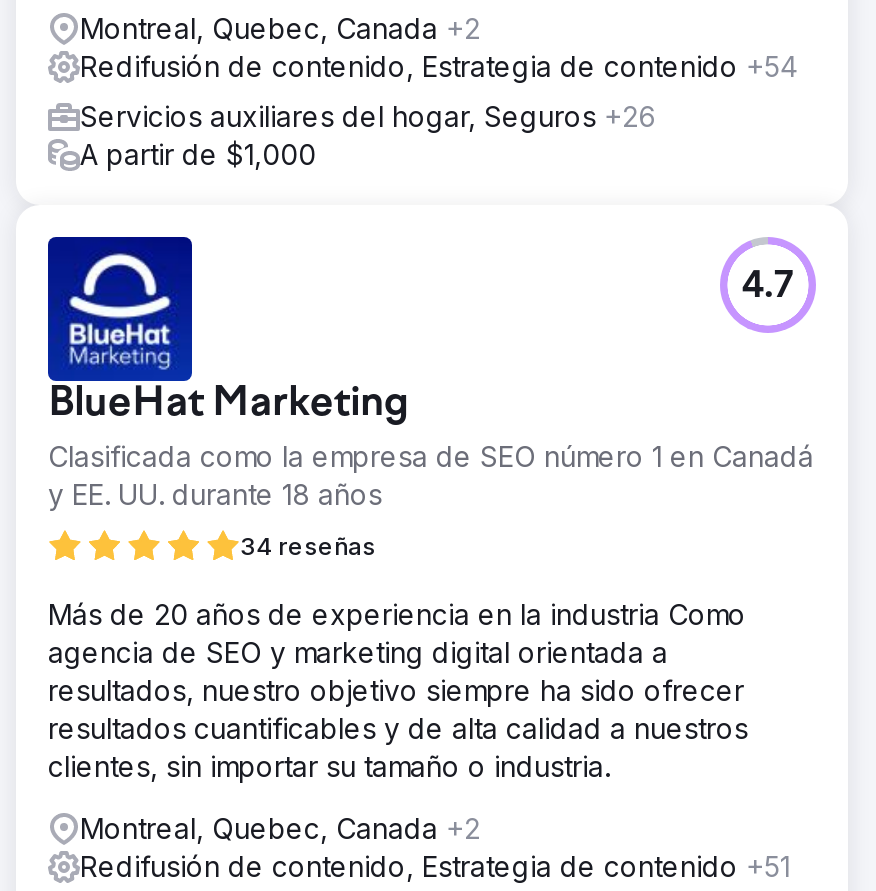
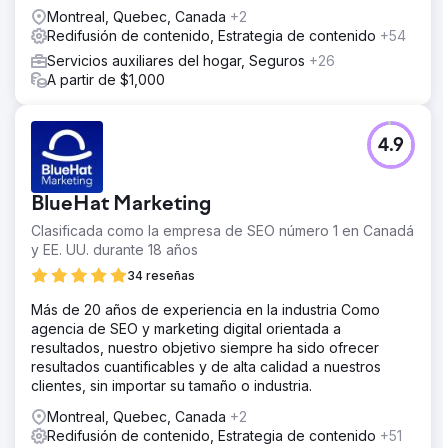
- 4.7
+ 4.9
